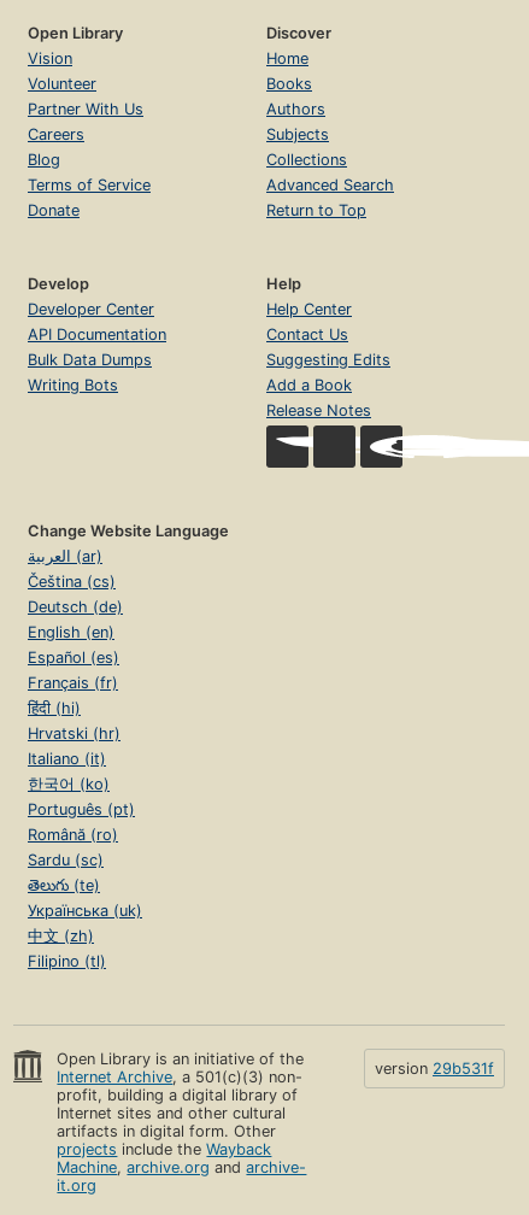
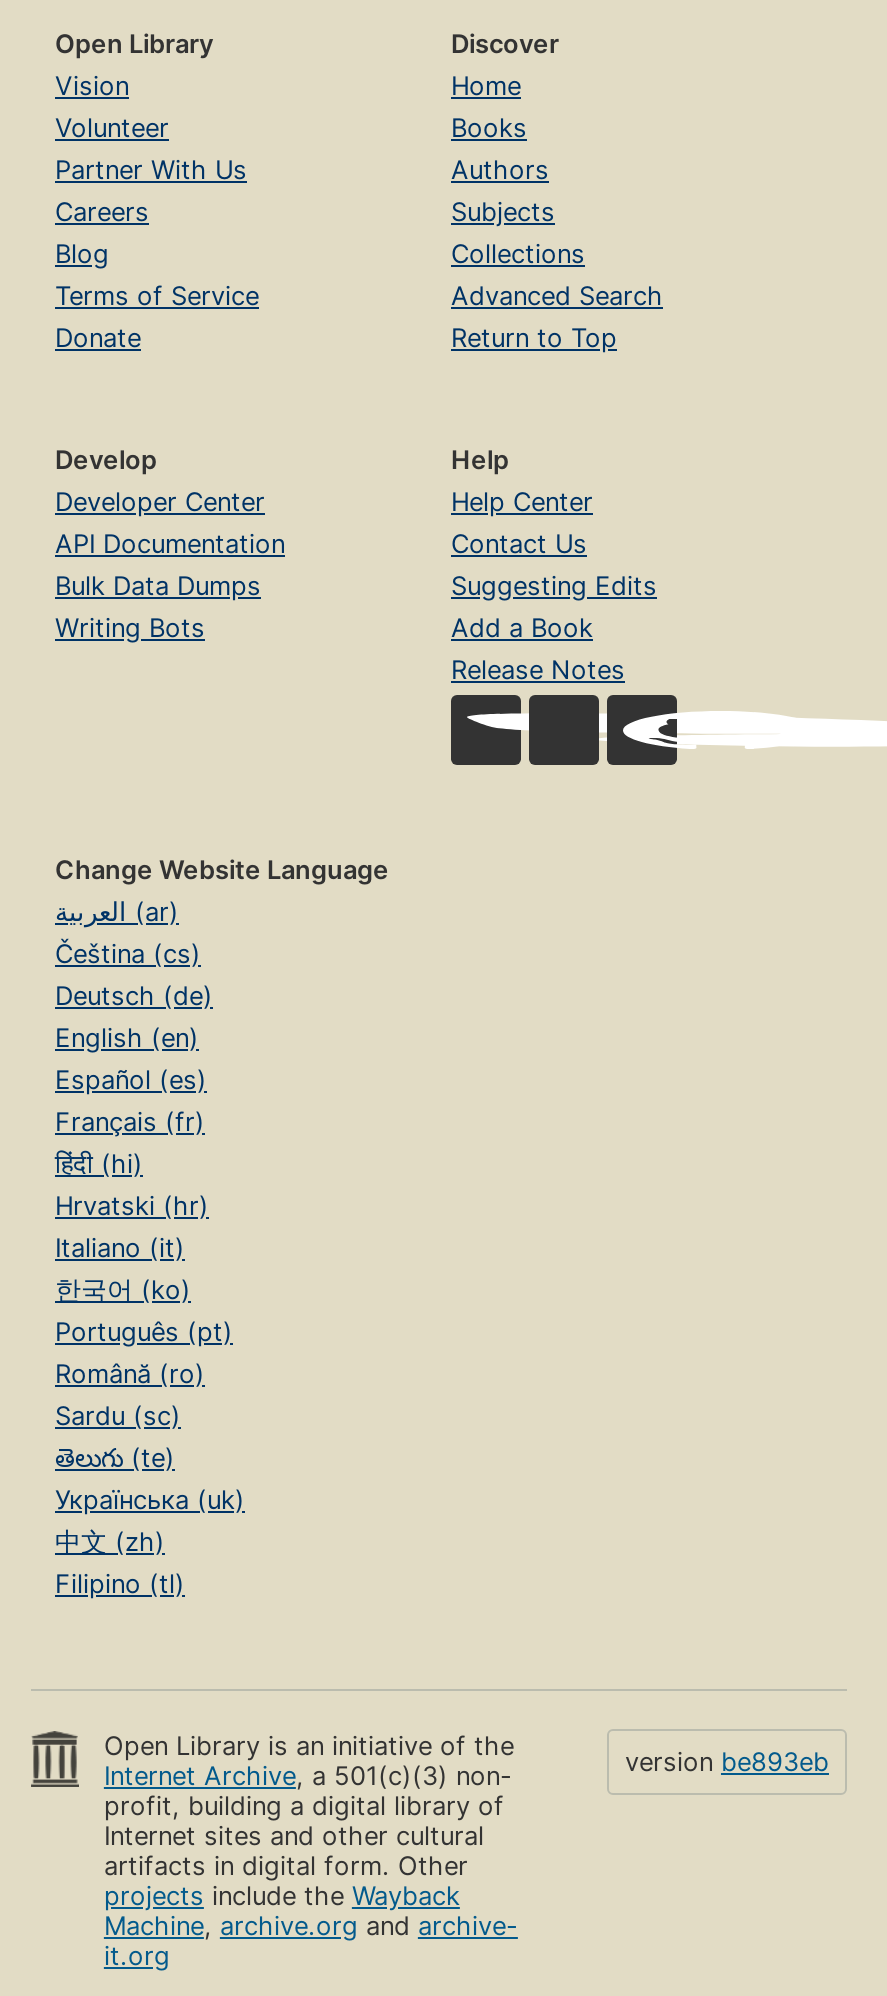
- version 29b531f
+ version be893eb
